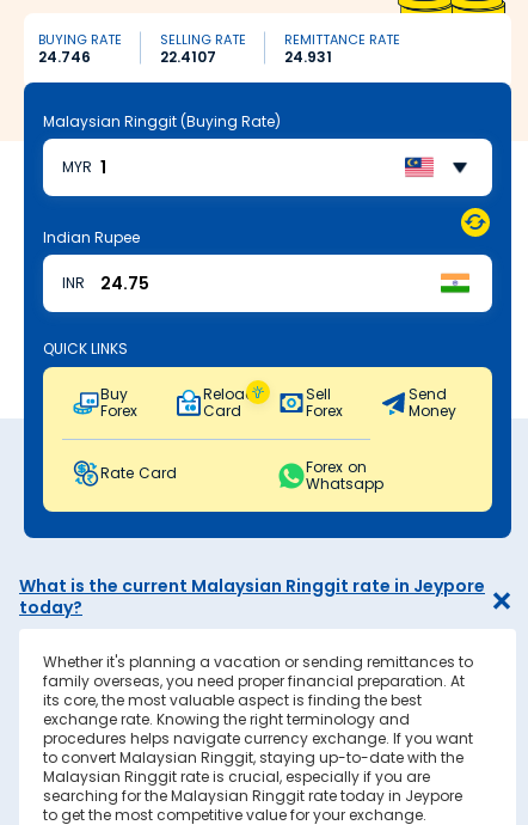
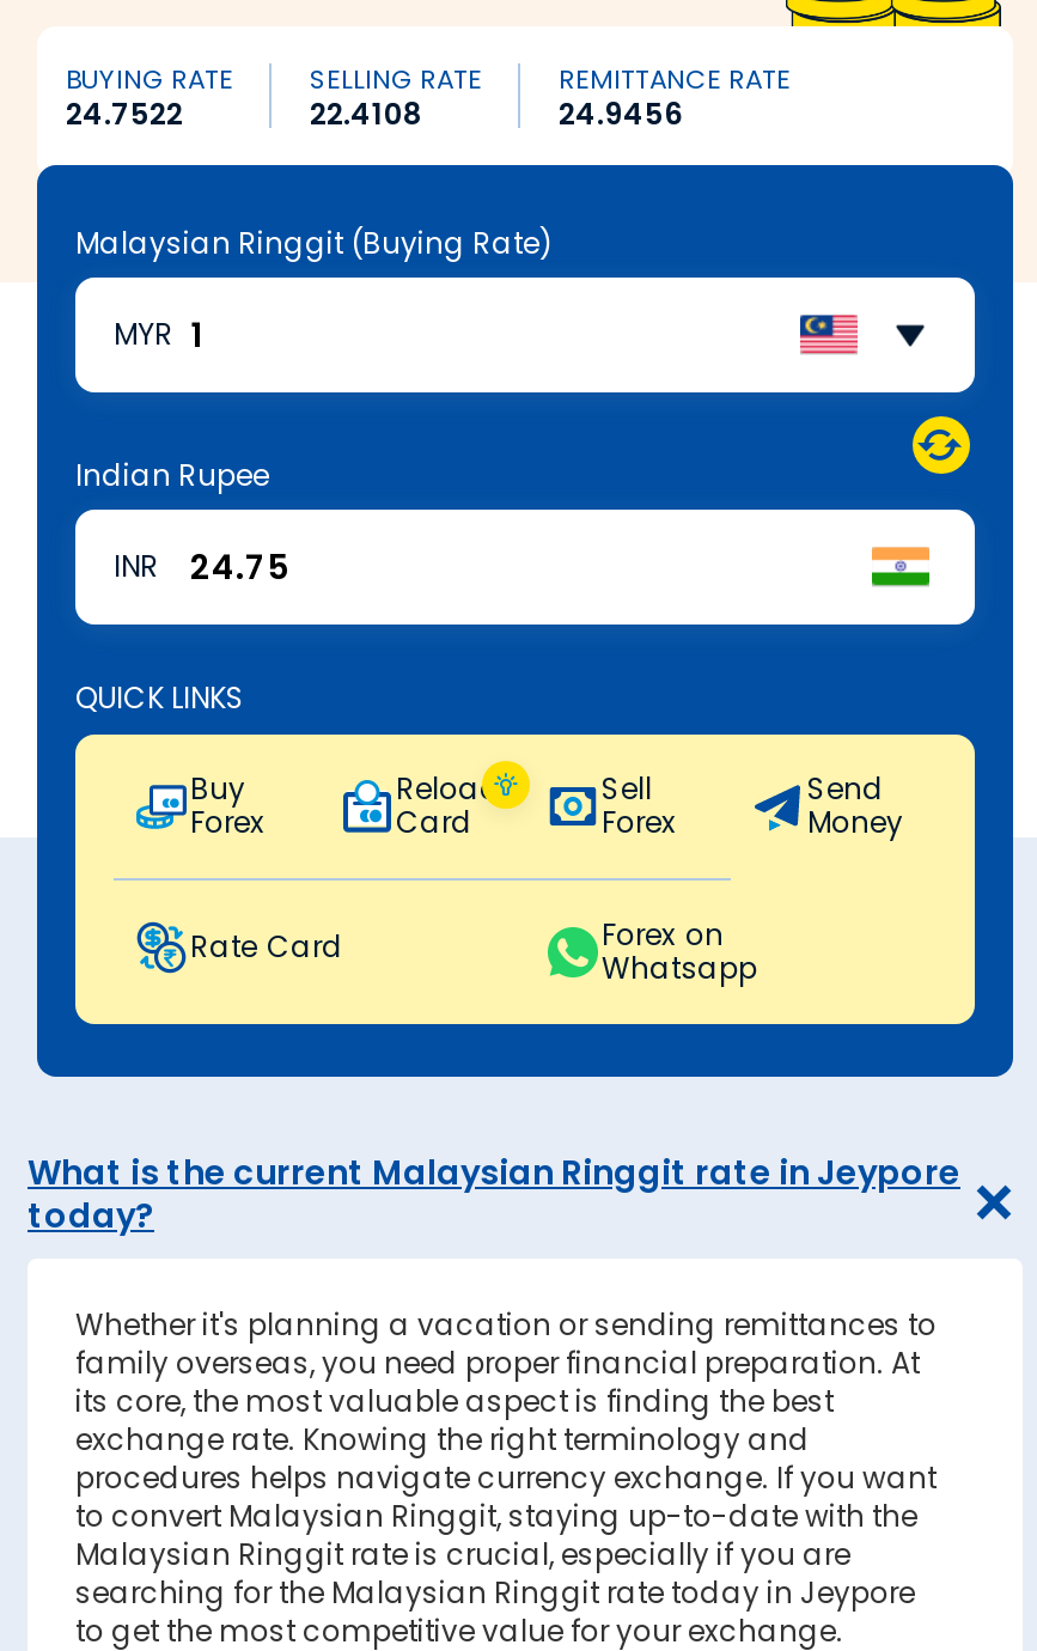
- 24.746
+ 24.7522

- 22.4107
+ 22.4108

- 24.931
+ 24.9456
